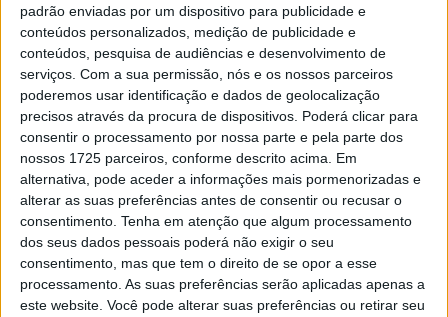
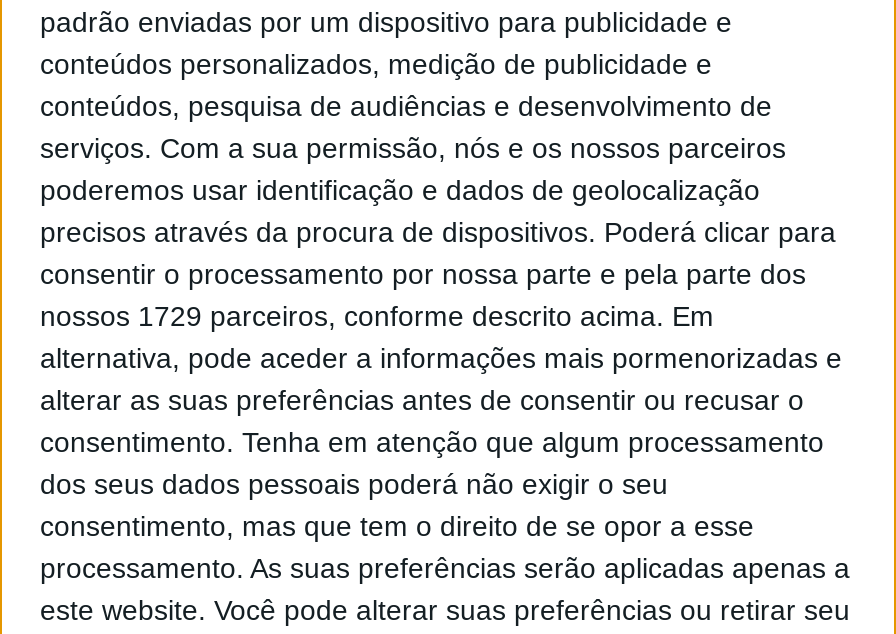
- nossos 1725 parceiros, conforme descrito acima. Em
+ nossos 1729 parceiros, conforme descrito acima. Em
